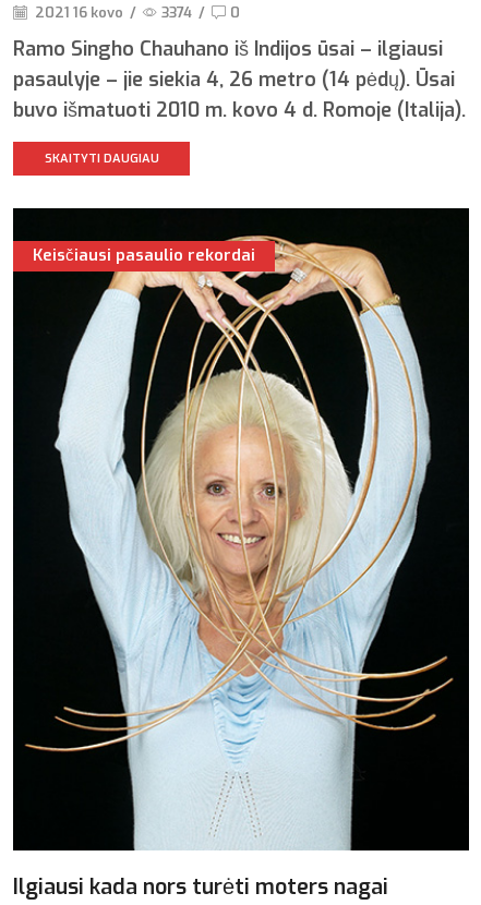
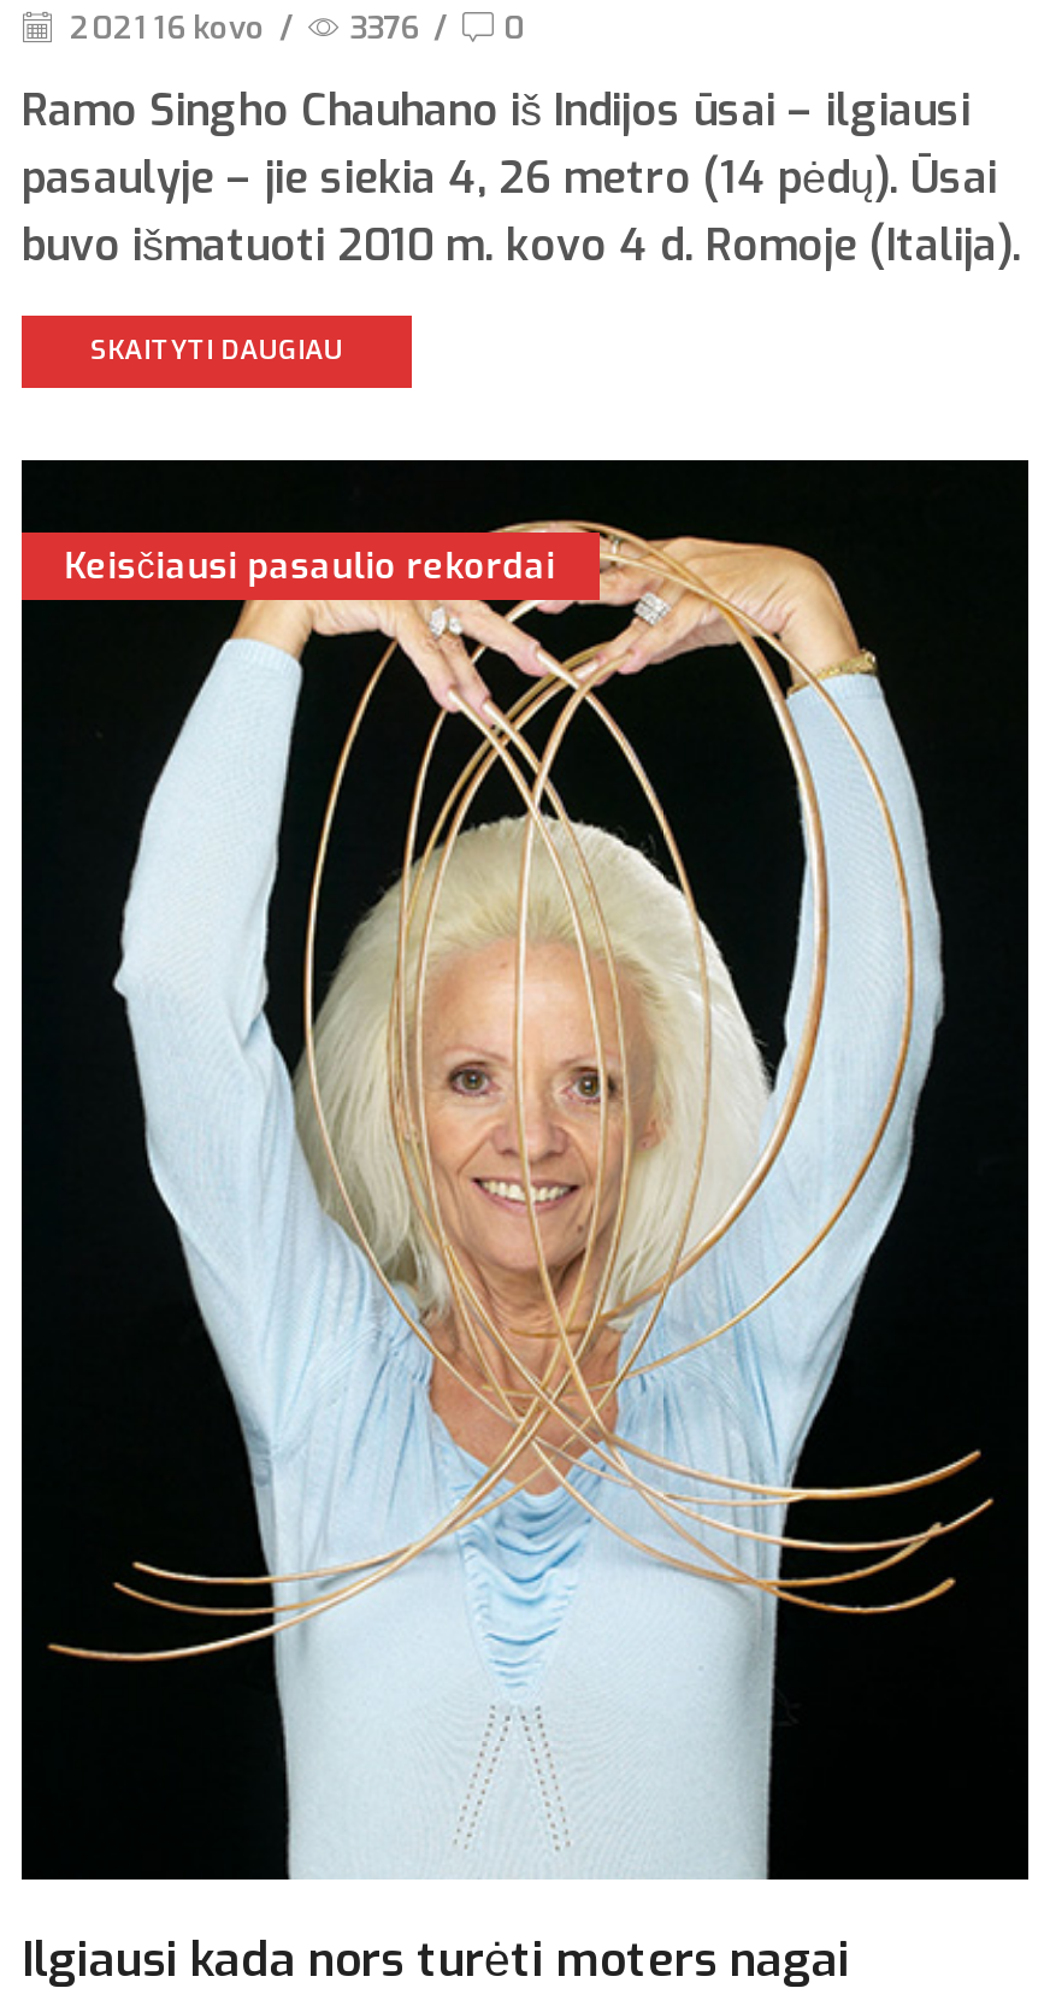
- 2021 16 kovo / 3374 / 0
+ 2021 16 kovo / 3376 / 0
